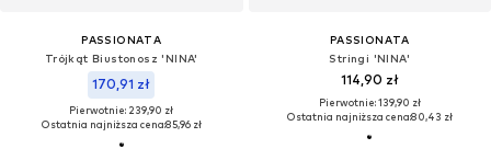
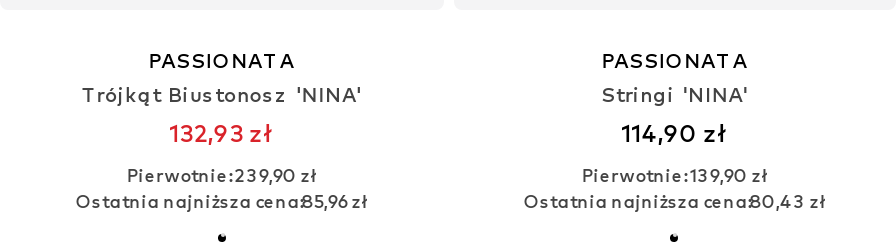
- 170,91 zł
+ 132,93 zł
